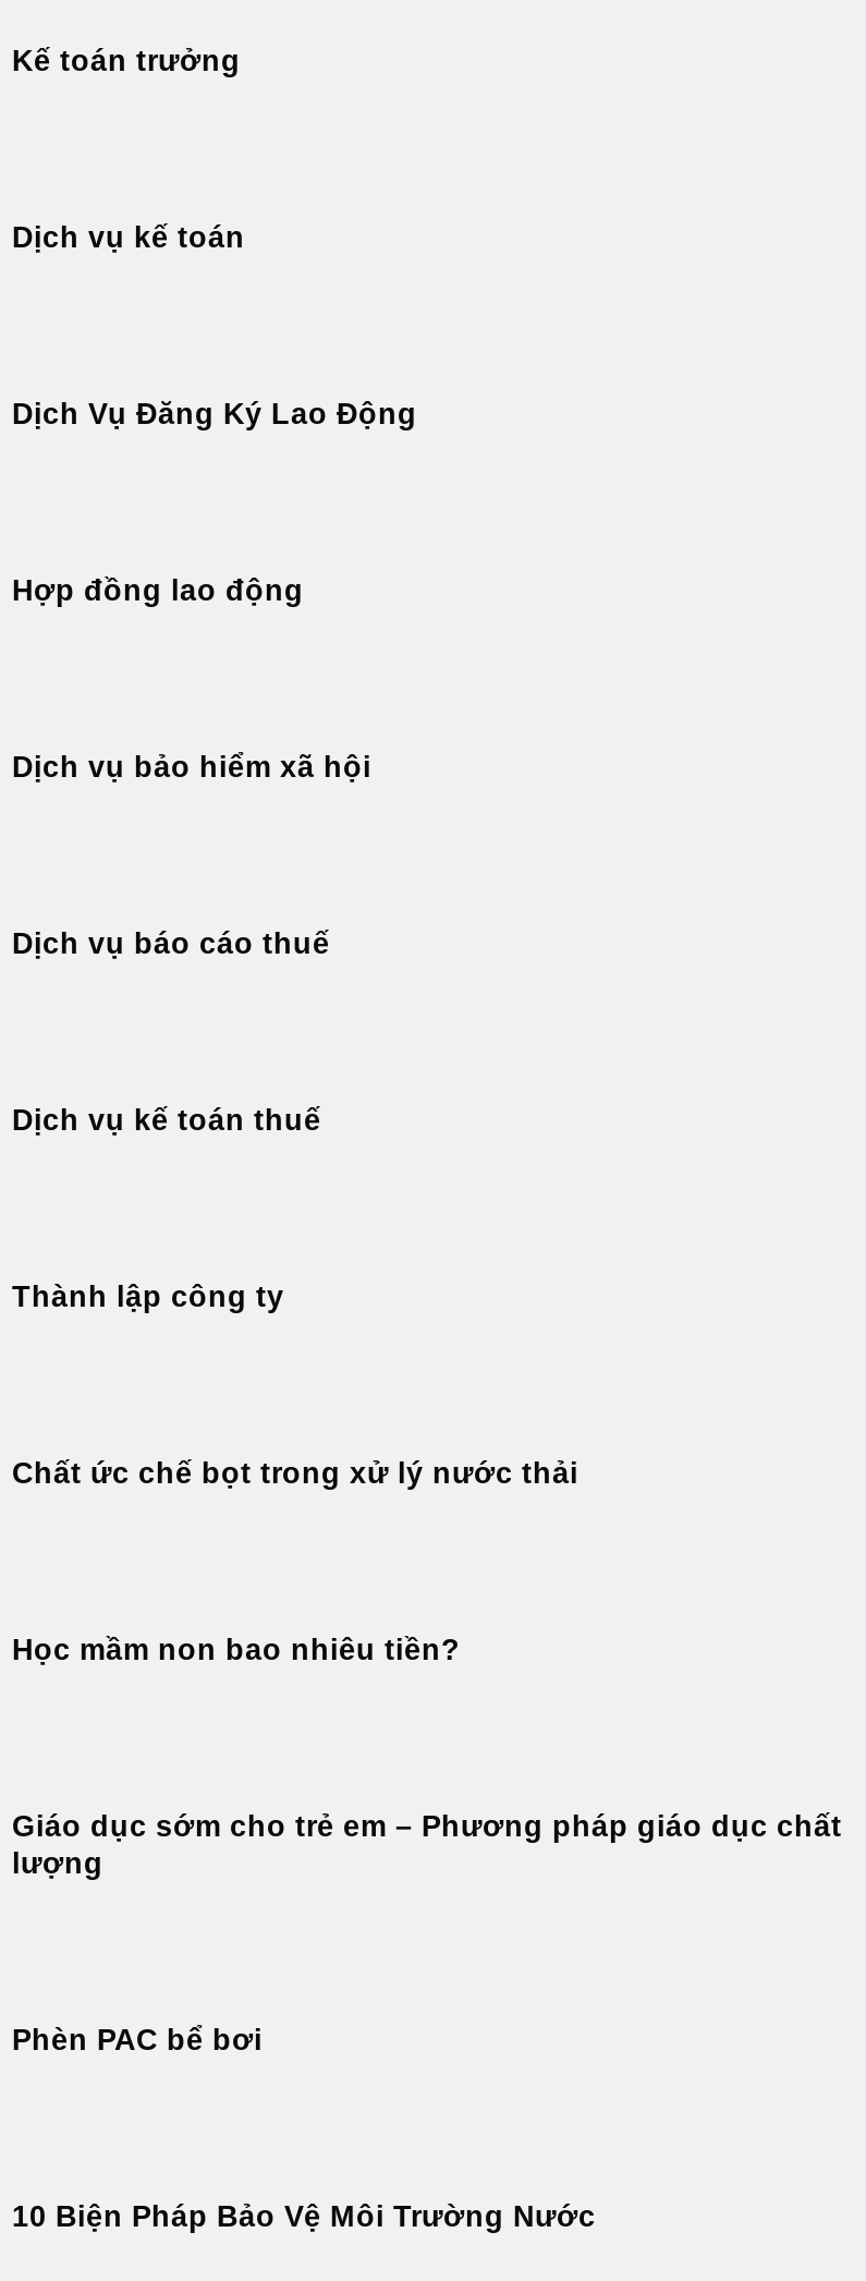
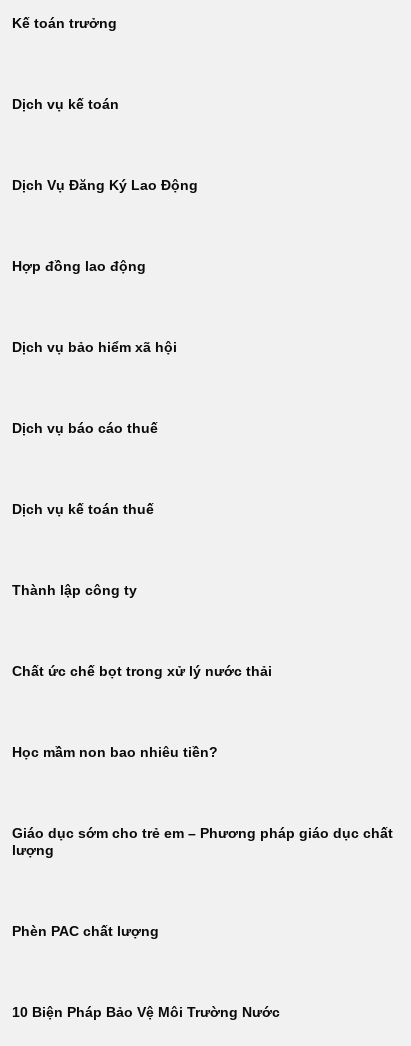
- Phèn PAC bể bơi
+ Phèn PAC chất lượng
